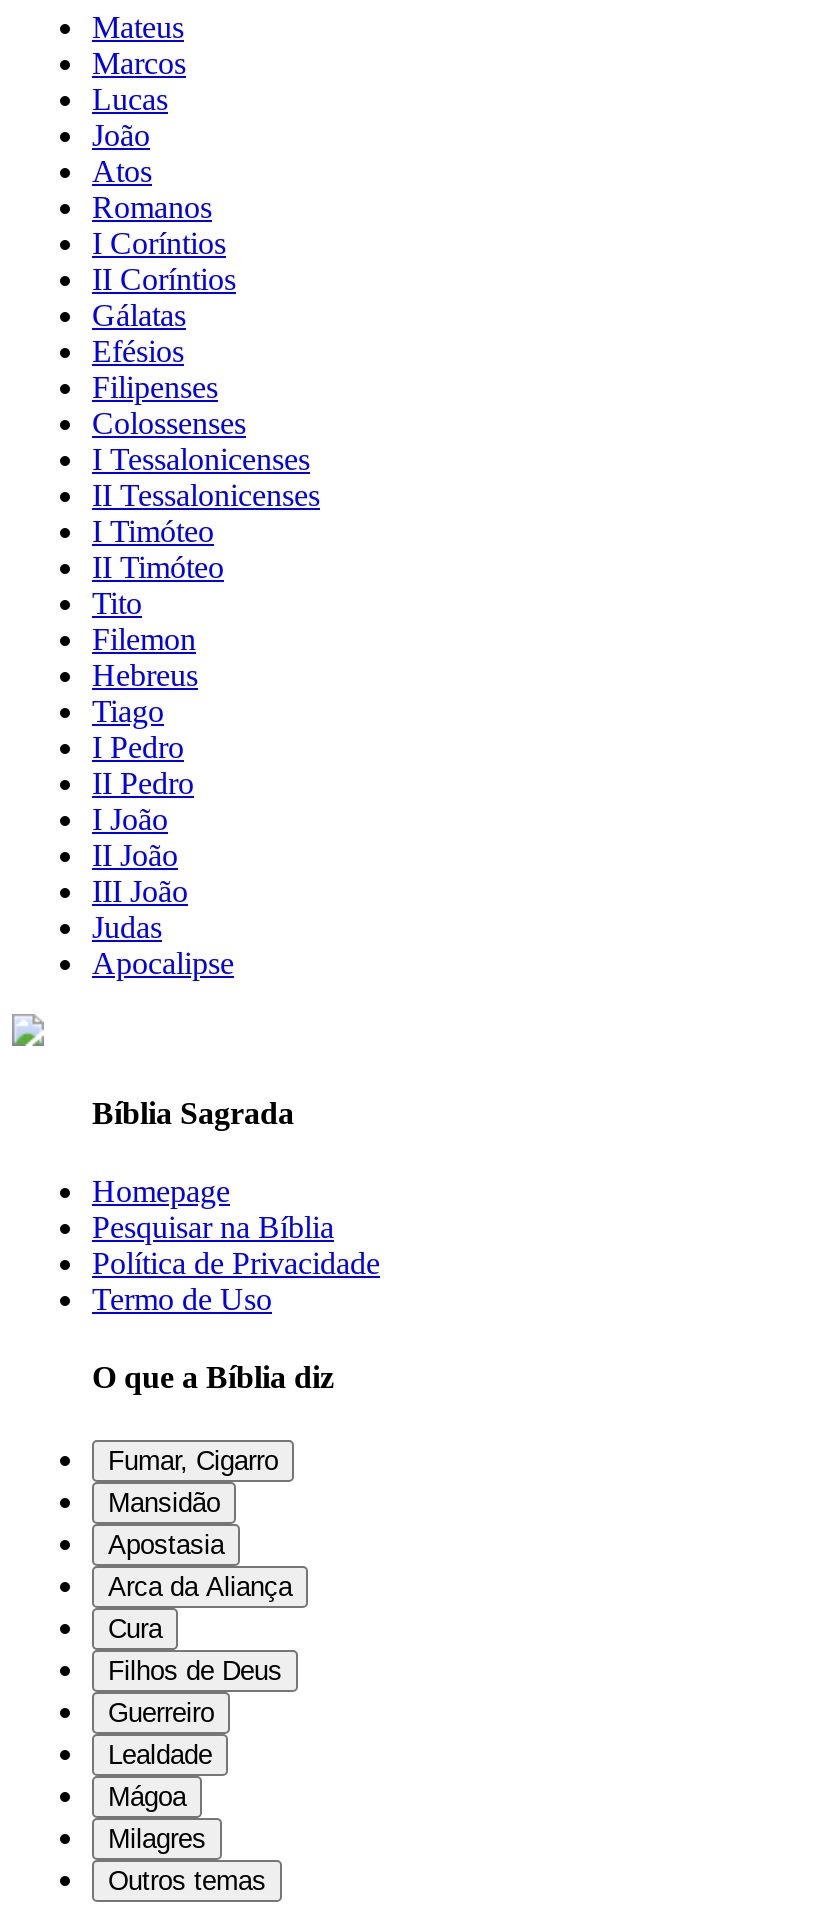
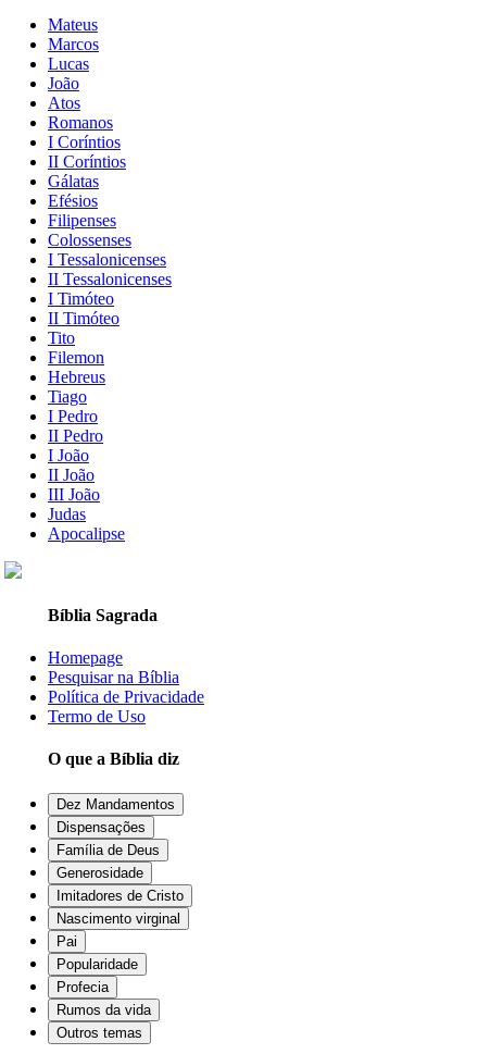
- Fumar, Cigarro
- Mansidão
- Apostasia
- Arca da Aliança
- Cura
- Filhos de Deus
- Guerreiro
- Lealdade
- Mágoa
- Milagres
+ Dez Mandamentos
+ Dispensações
+ Família de Deus
+ Generosidade
+ Imitadores de Cristo
+ Nascimento virginal
+ Pai
+ Popularidade
+ Profecia
+ Rumos da vida
